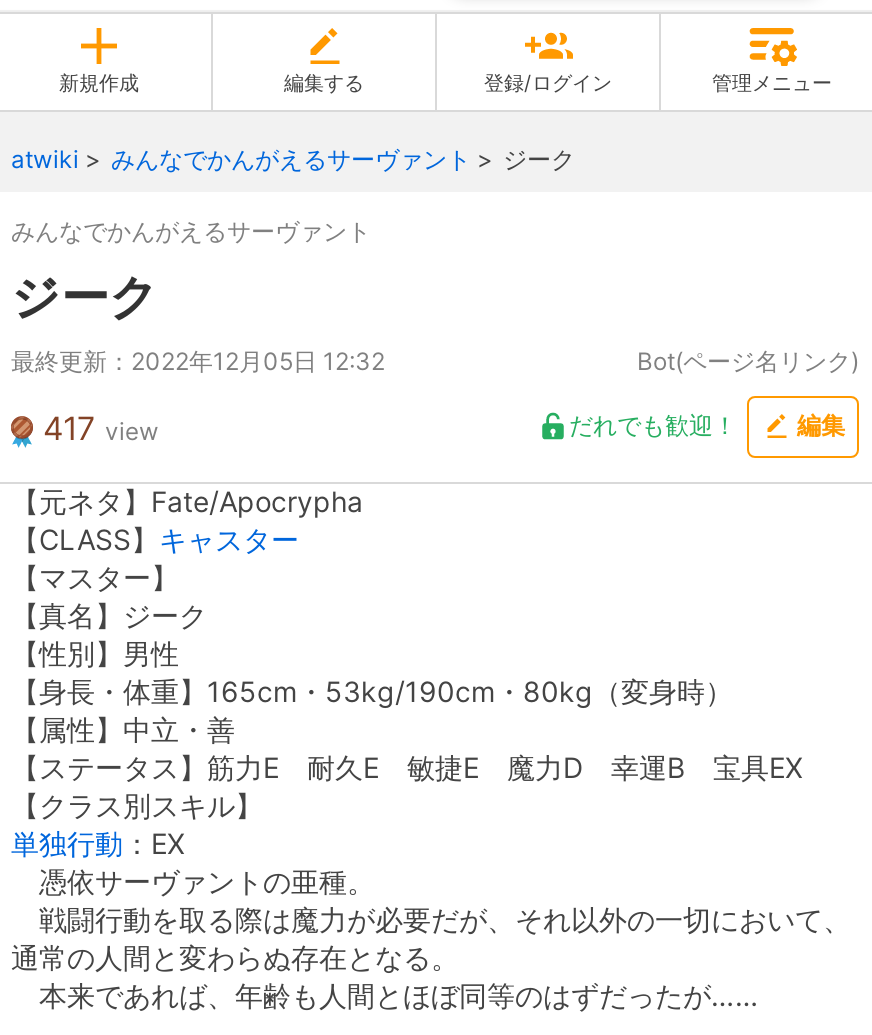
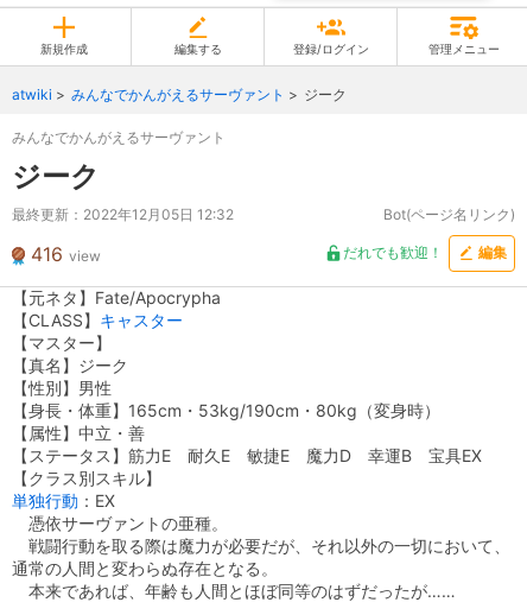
- 417 view
+ 416 view
